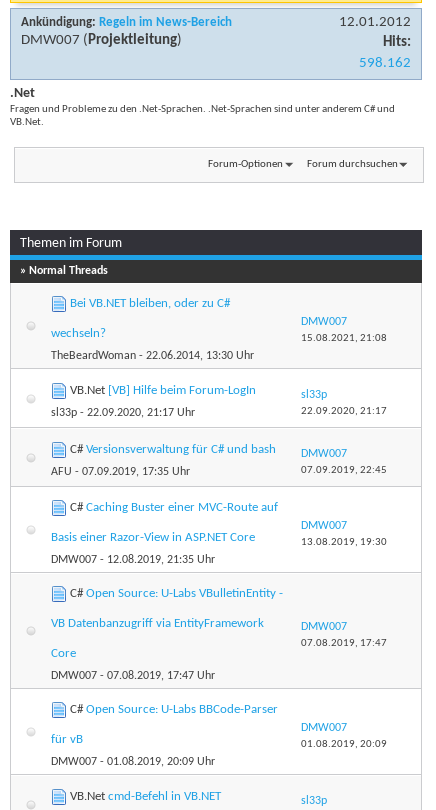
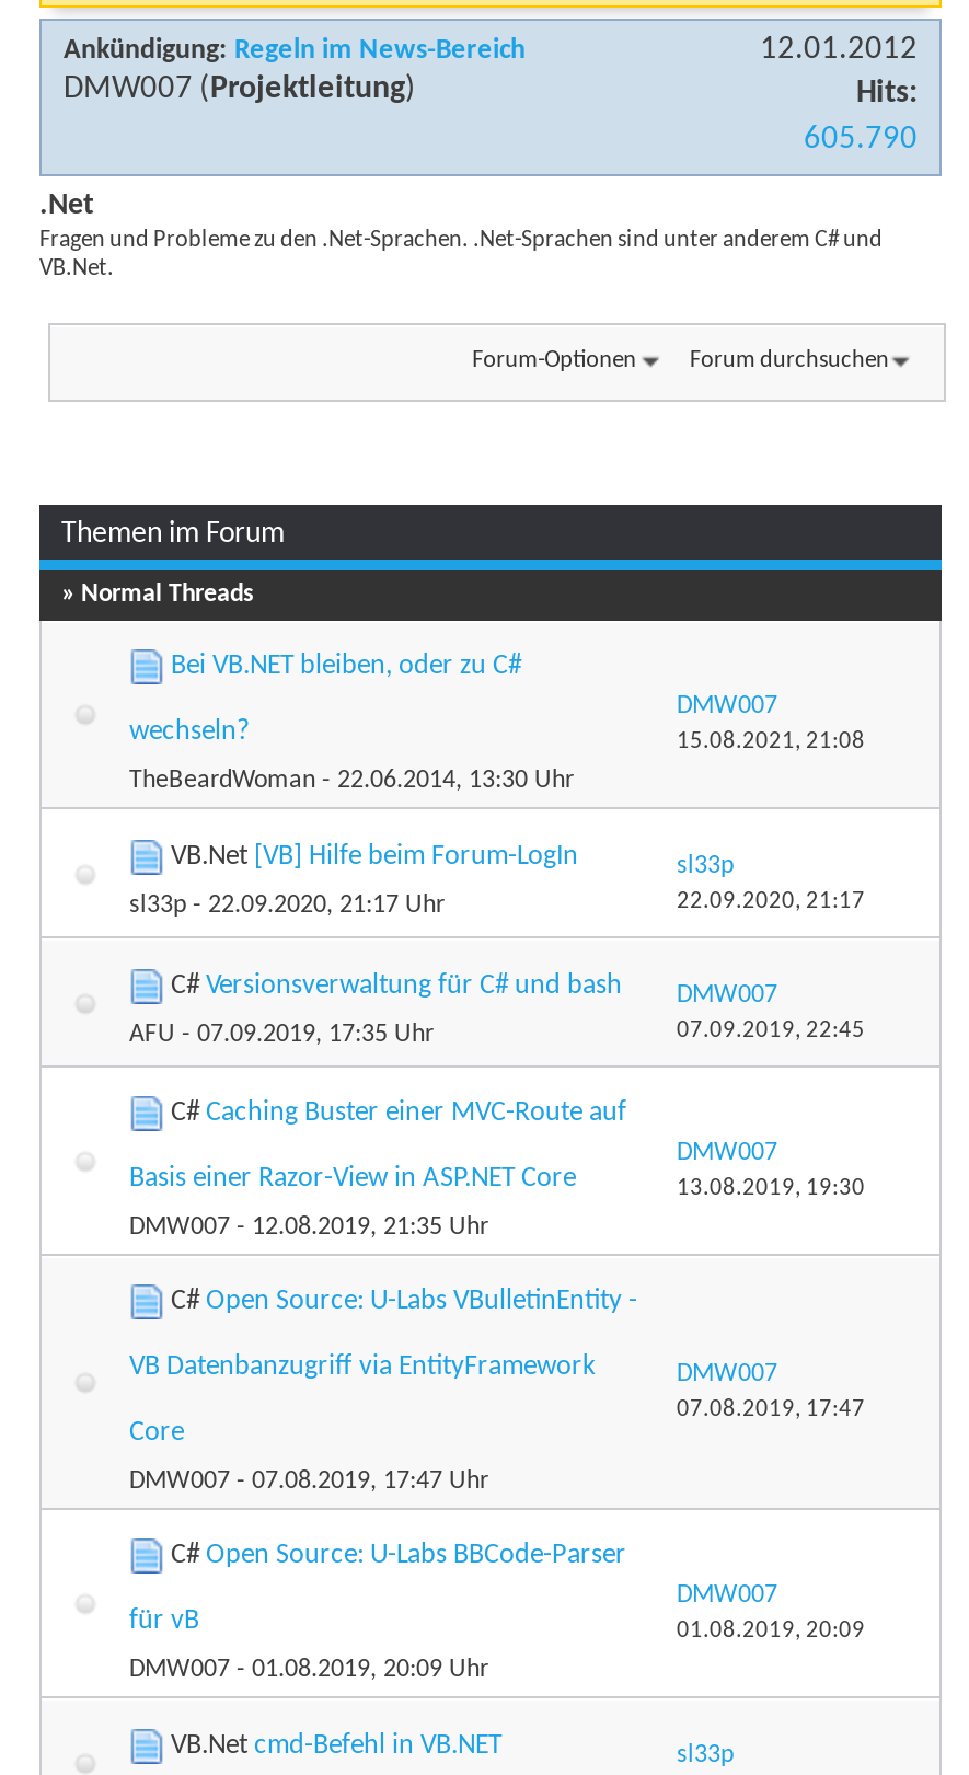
- 598.162
+ 605.790
